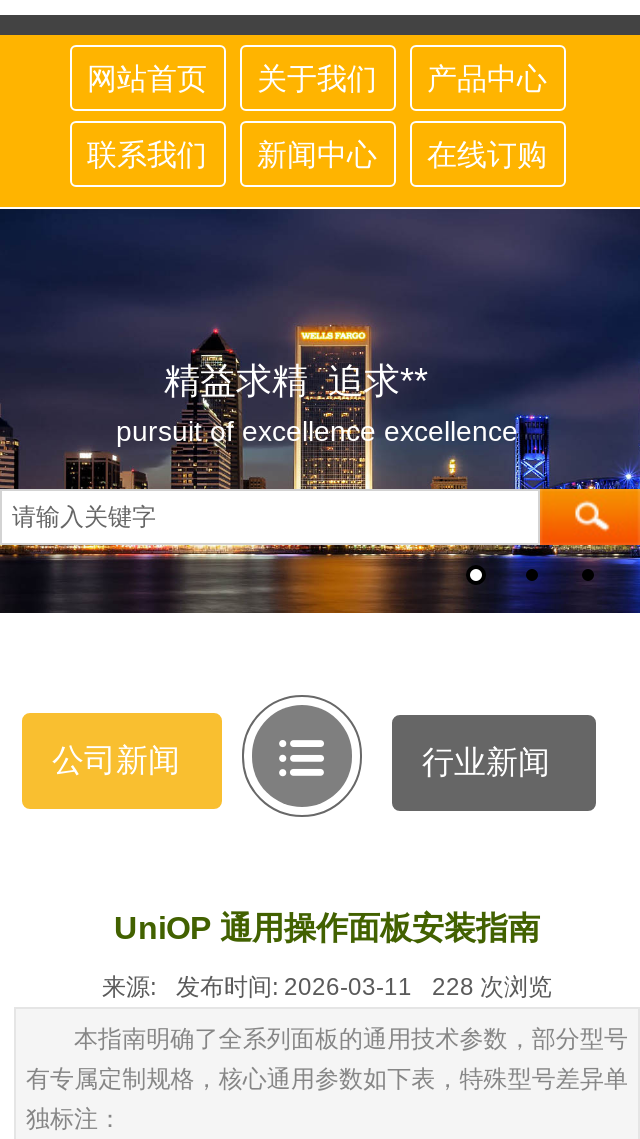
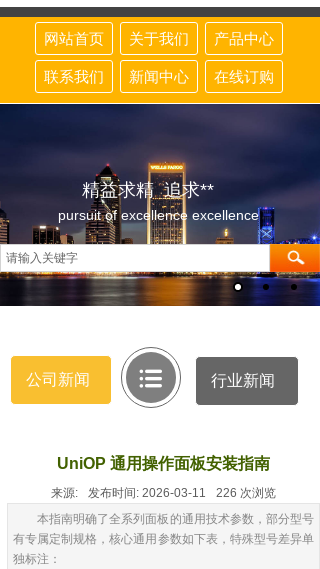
- 来源: 发布时间: 2026-03-11 228次浏览
+ 来源: 发布时间: 2026-03-11 226次浏览
